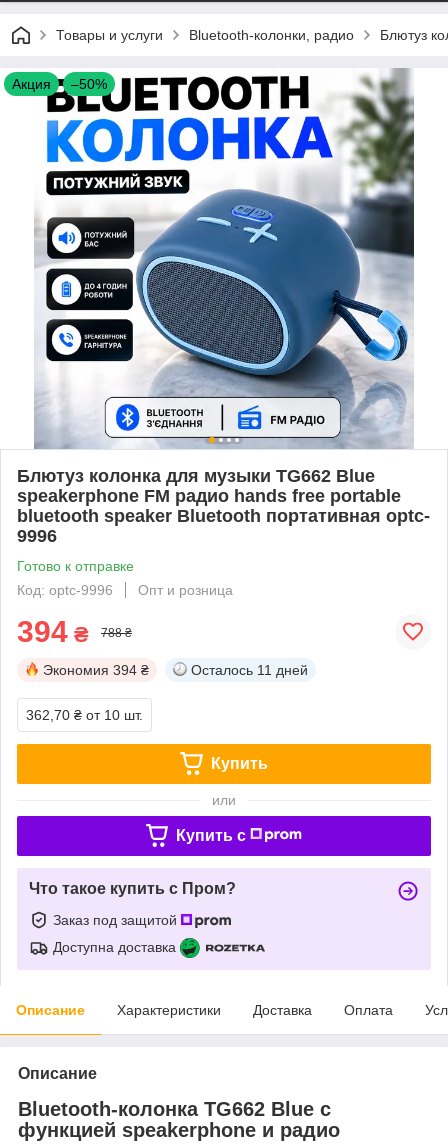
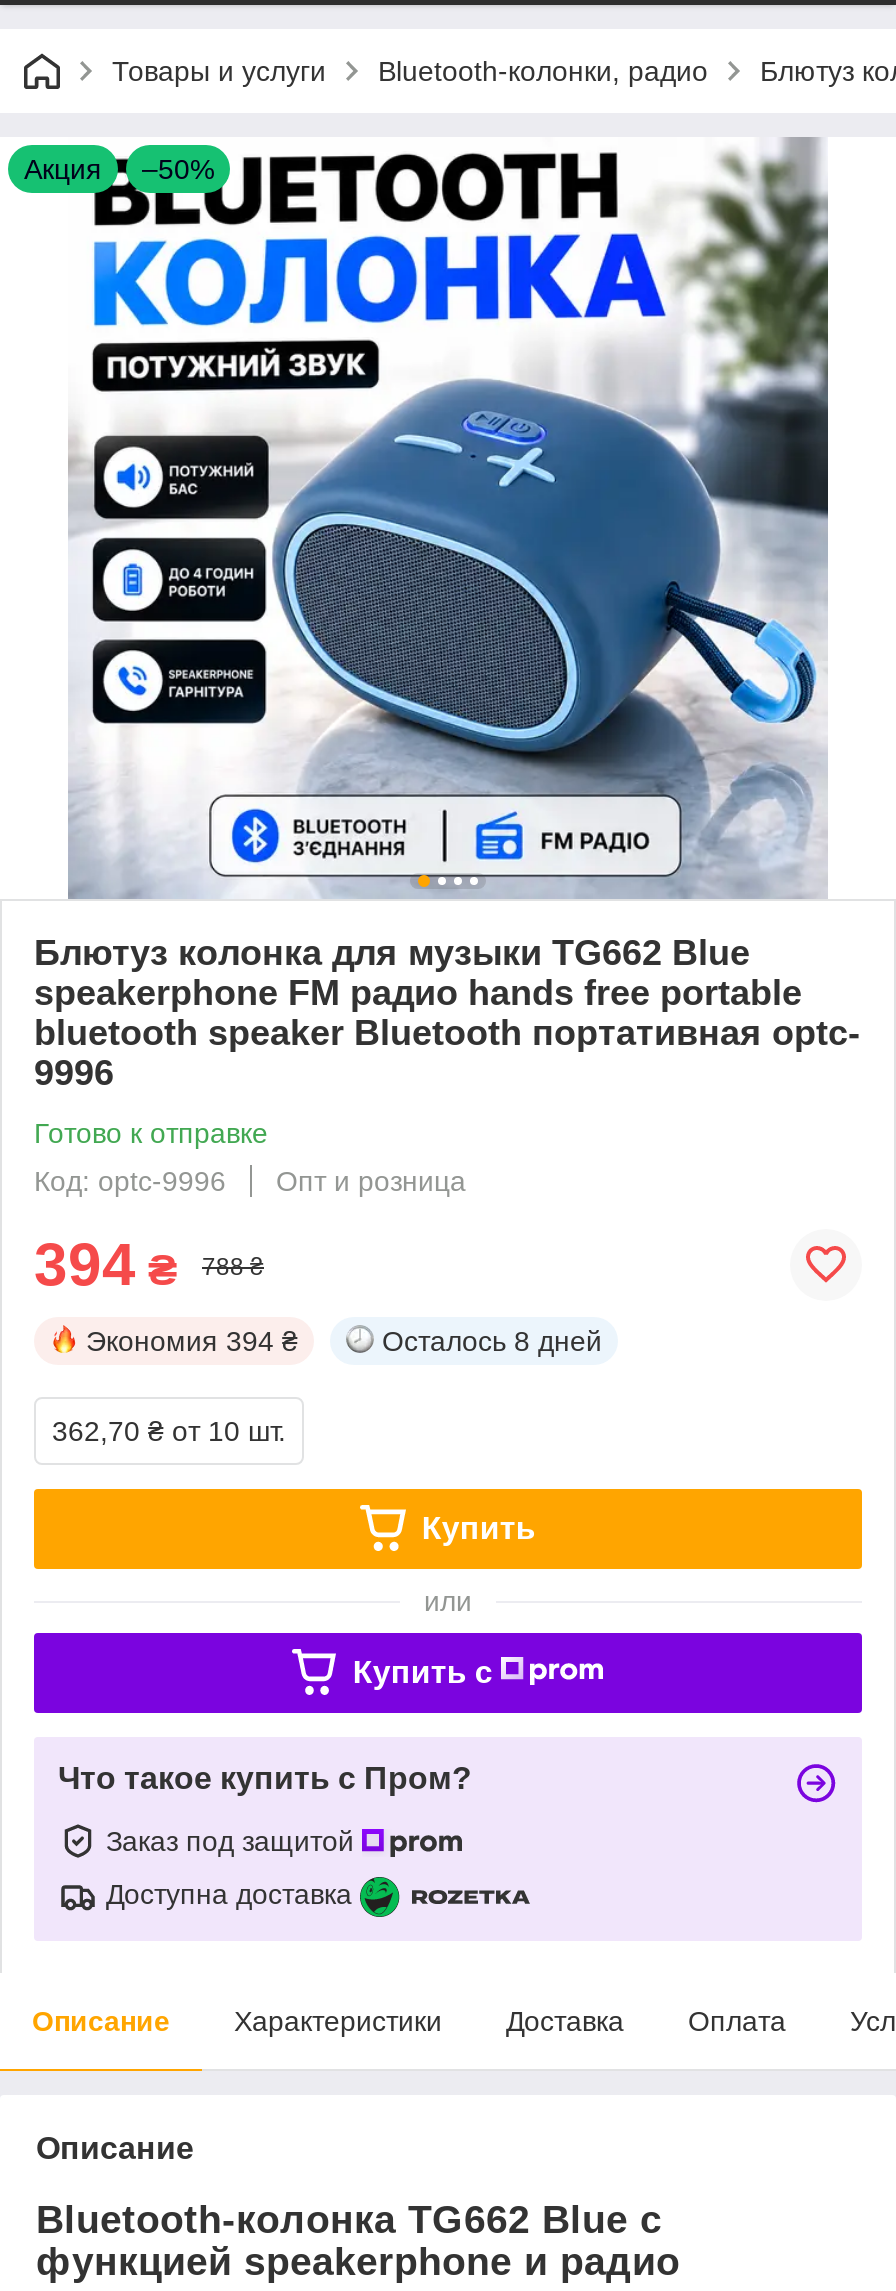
- Осталось 11 дней
+ Осталось 8 дней
